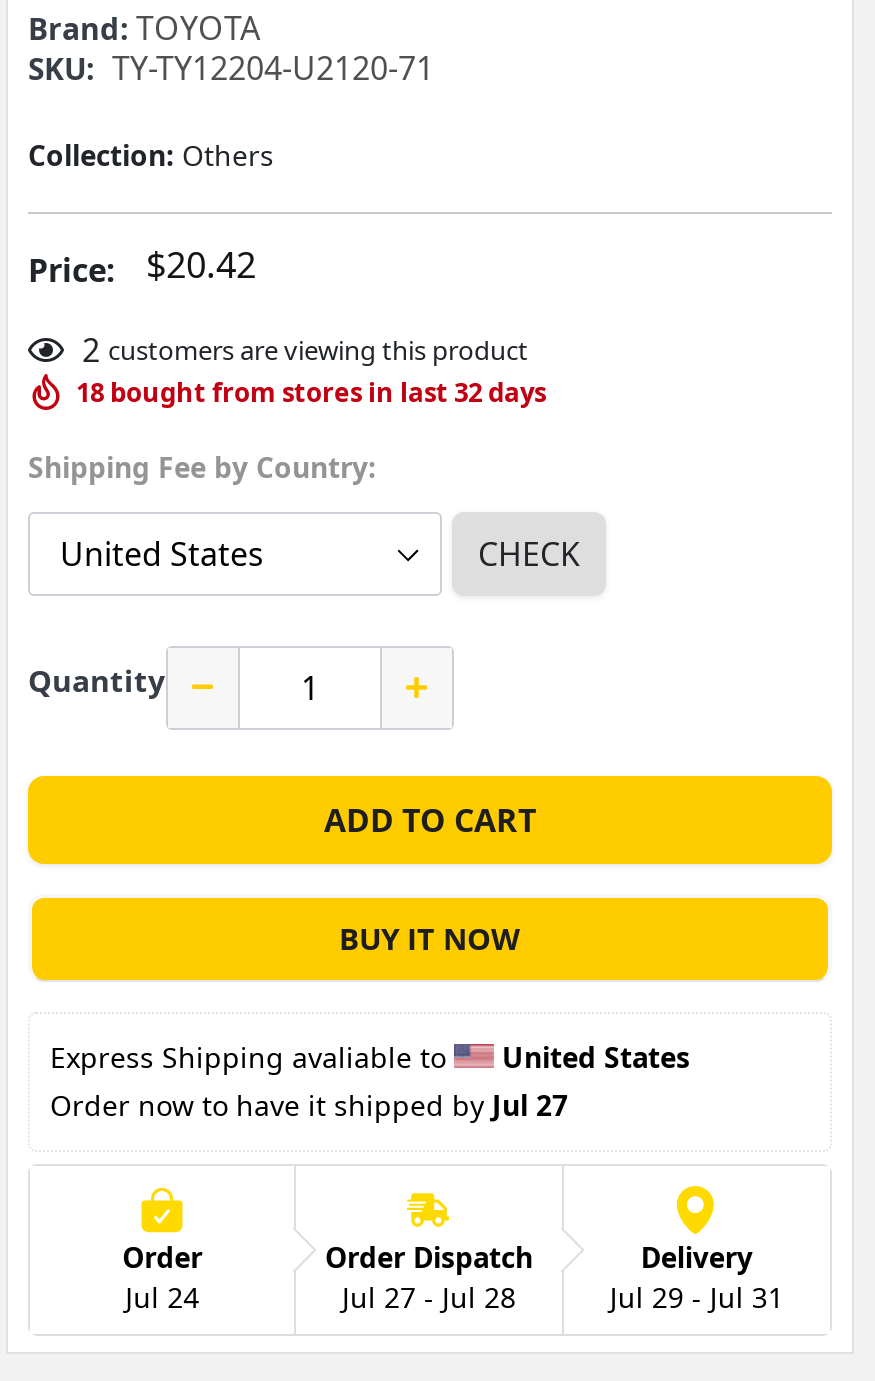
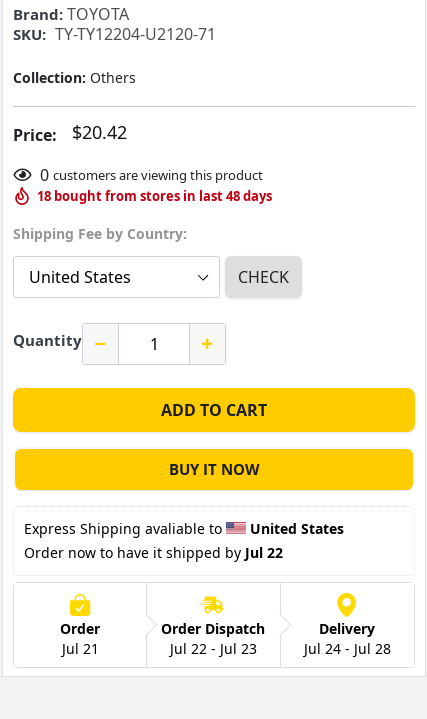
- 2 customers are viewing this product
+ 0 customers are viewing this product

- 18 bought from stores in last 32 days
+ 18 bought from stores in last 48 days

- Order now to have it shipped by Jul 27
+ Order now to have it shipped by Jul 22

- Jul 24
+ Jul 21

- Jul 27 - Jul 28
+ Jul 22 - Jul 23

- Jul 29 - Jul 31
+ Jul 24 - Jul 28
